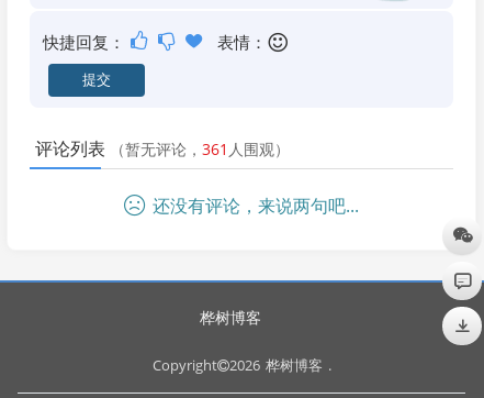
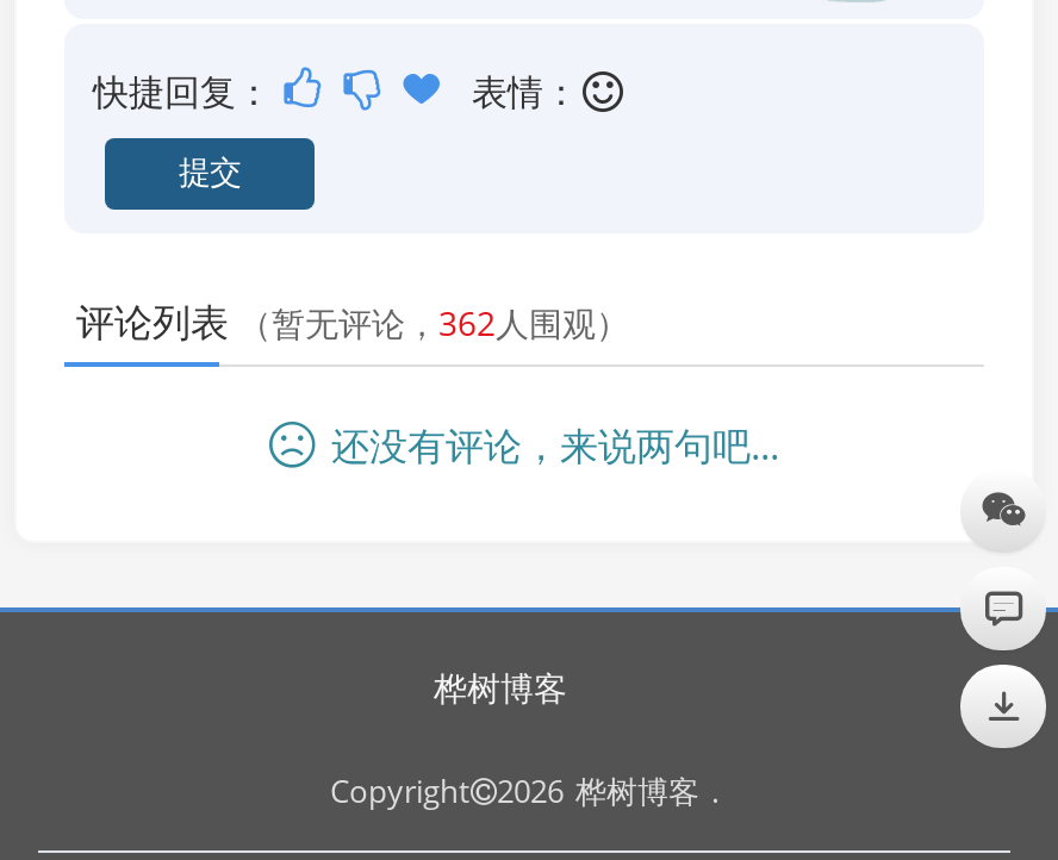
- 评论列表（暂无评论，361人围观）
+ 评论列表（暂无评论，362人围观）
